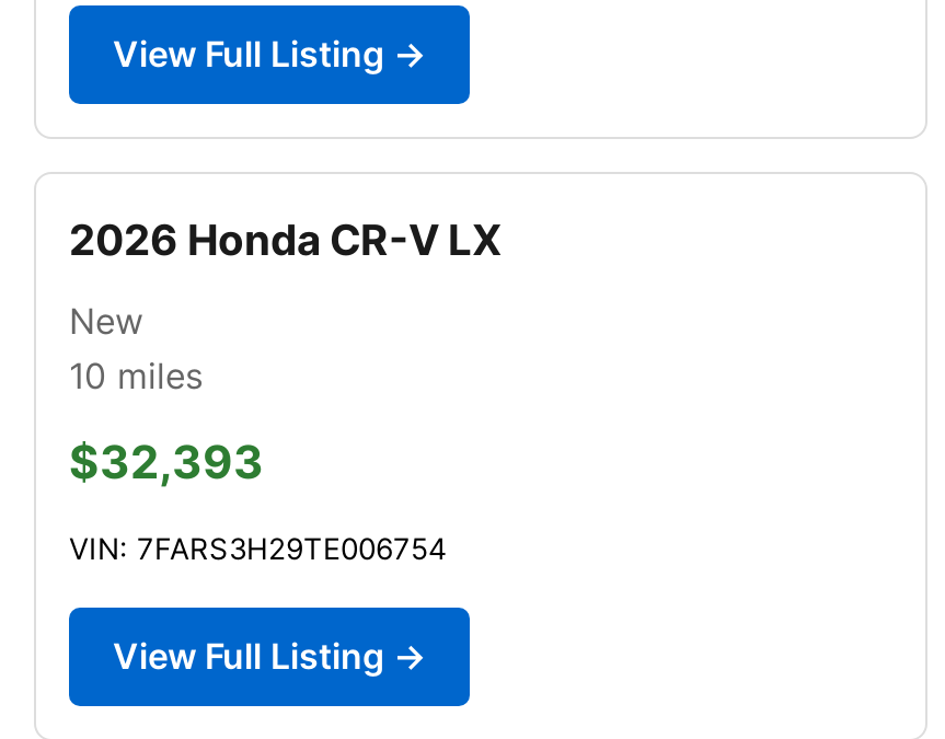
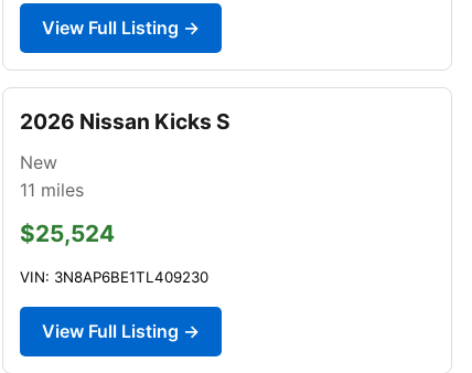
- 2026 Honda CR-V LX
+ 2026 Nissan Kicks S

- 10 miles
+ 11 miles

- $32,393
+ $25,524

- VIN: 7FARS3H29TE006754
+ VIN: 3N8AP6BE1TL409230
